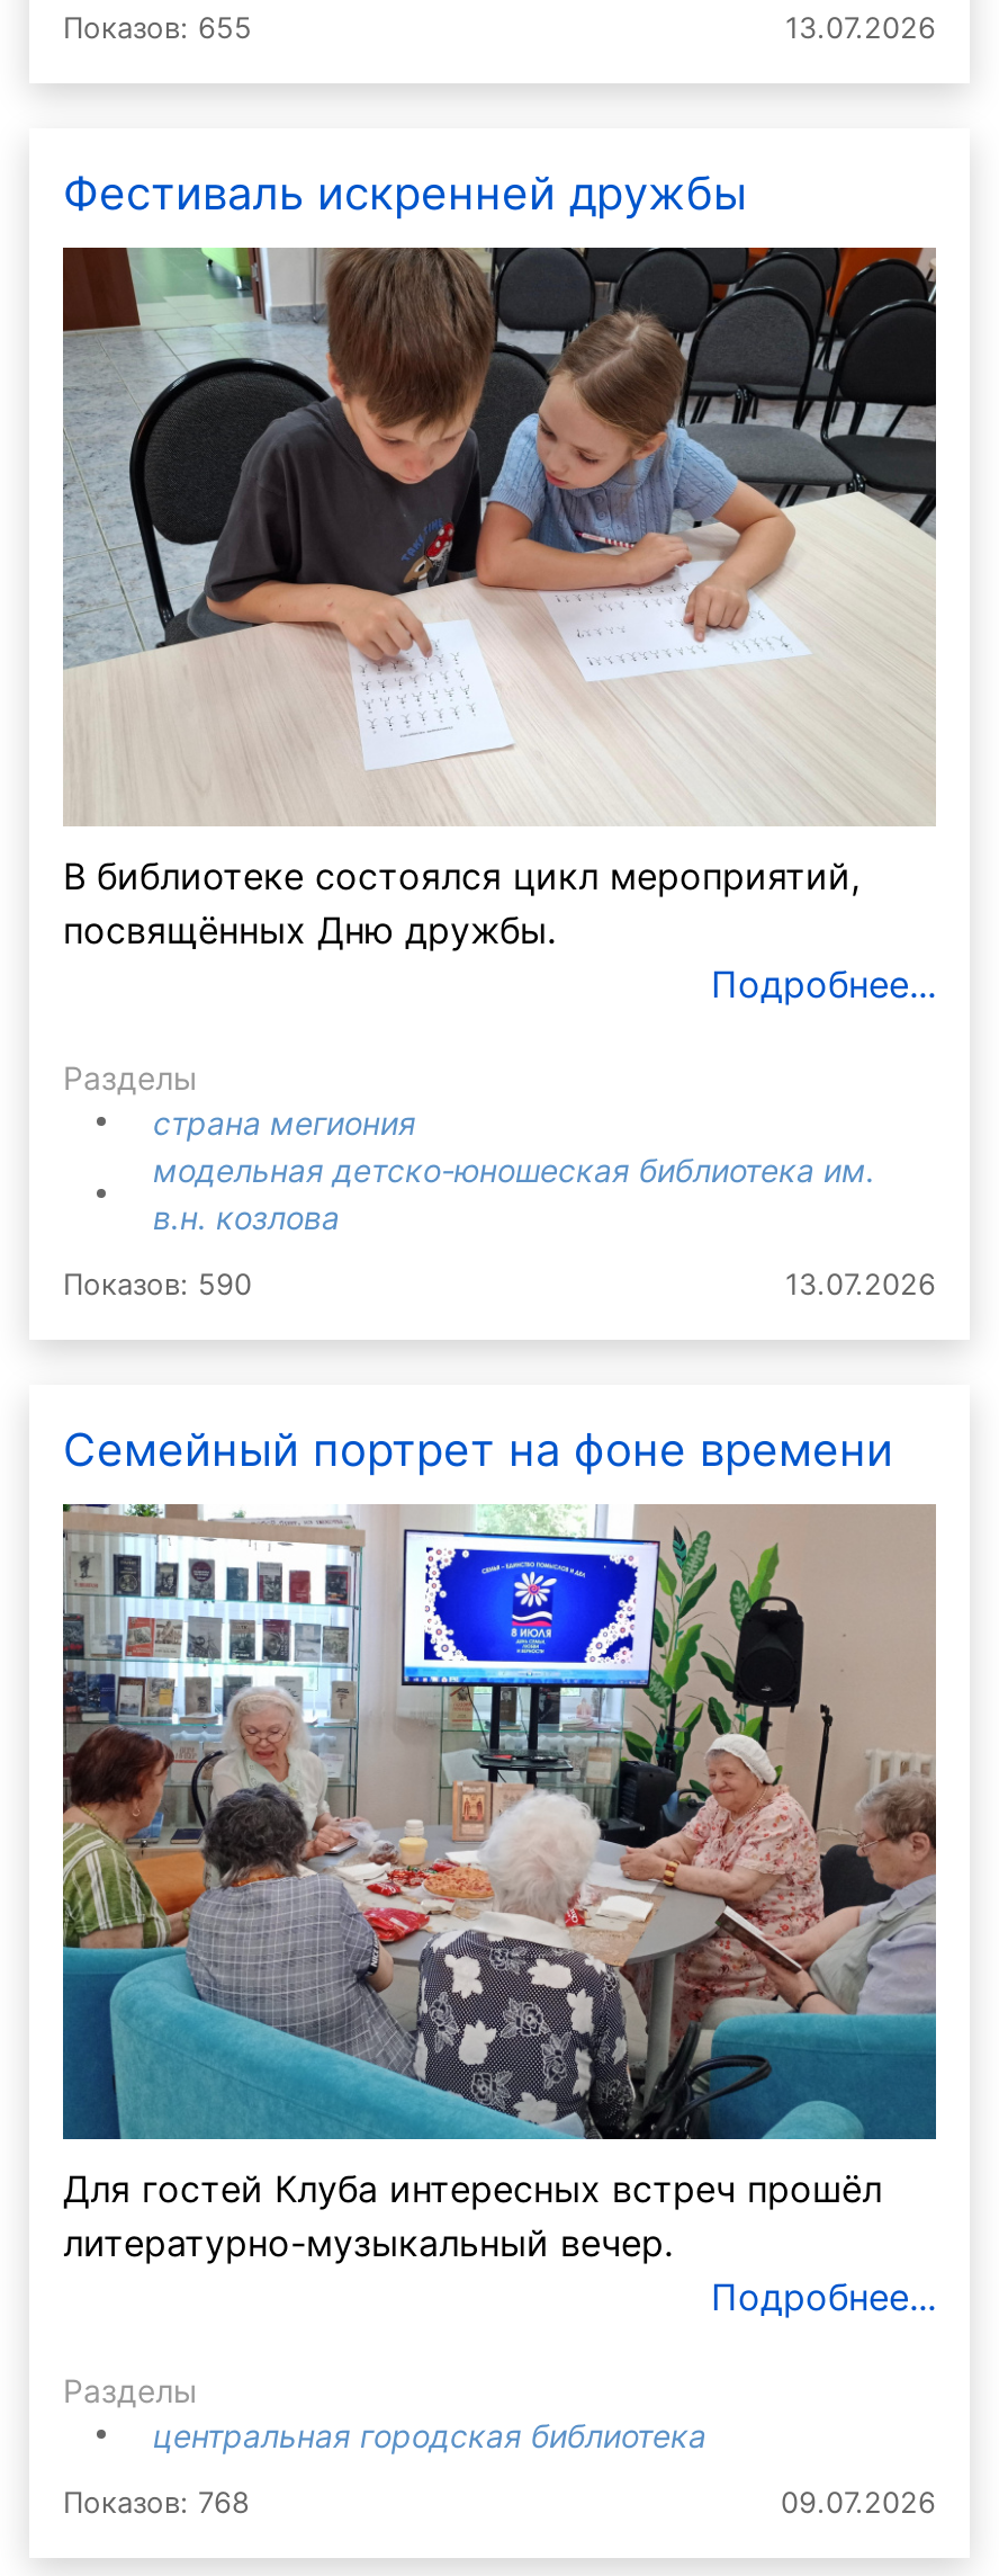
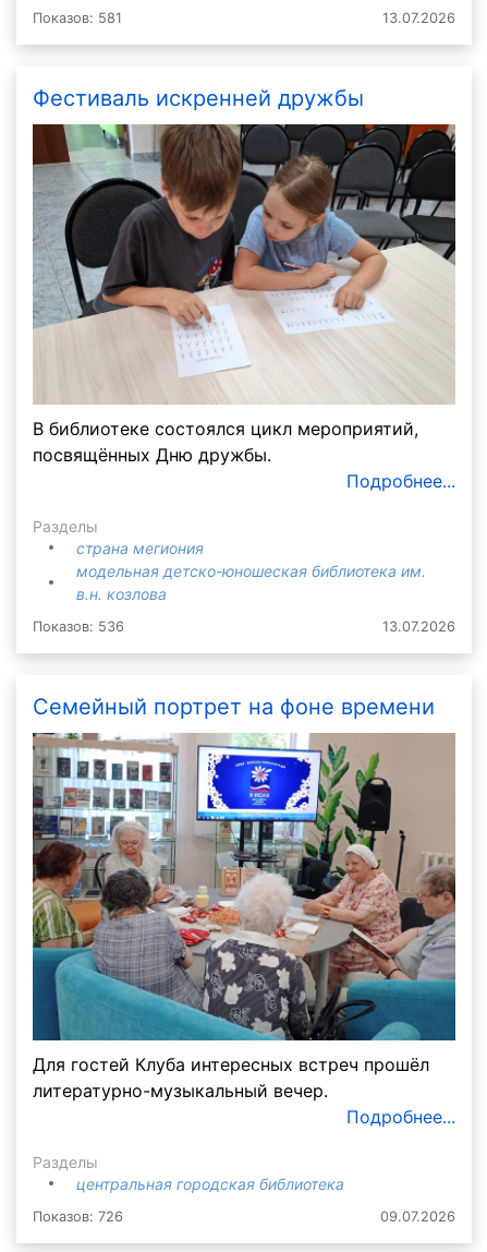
- Показов: 655
+ Показов: 581

- Показов: 590
+ Показов: 536

- Показов: 768
+ Показов: 726
